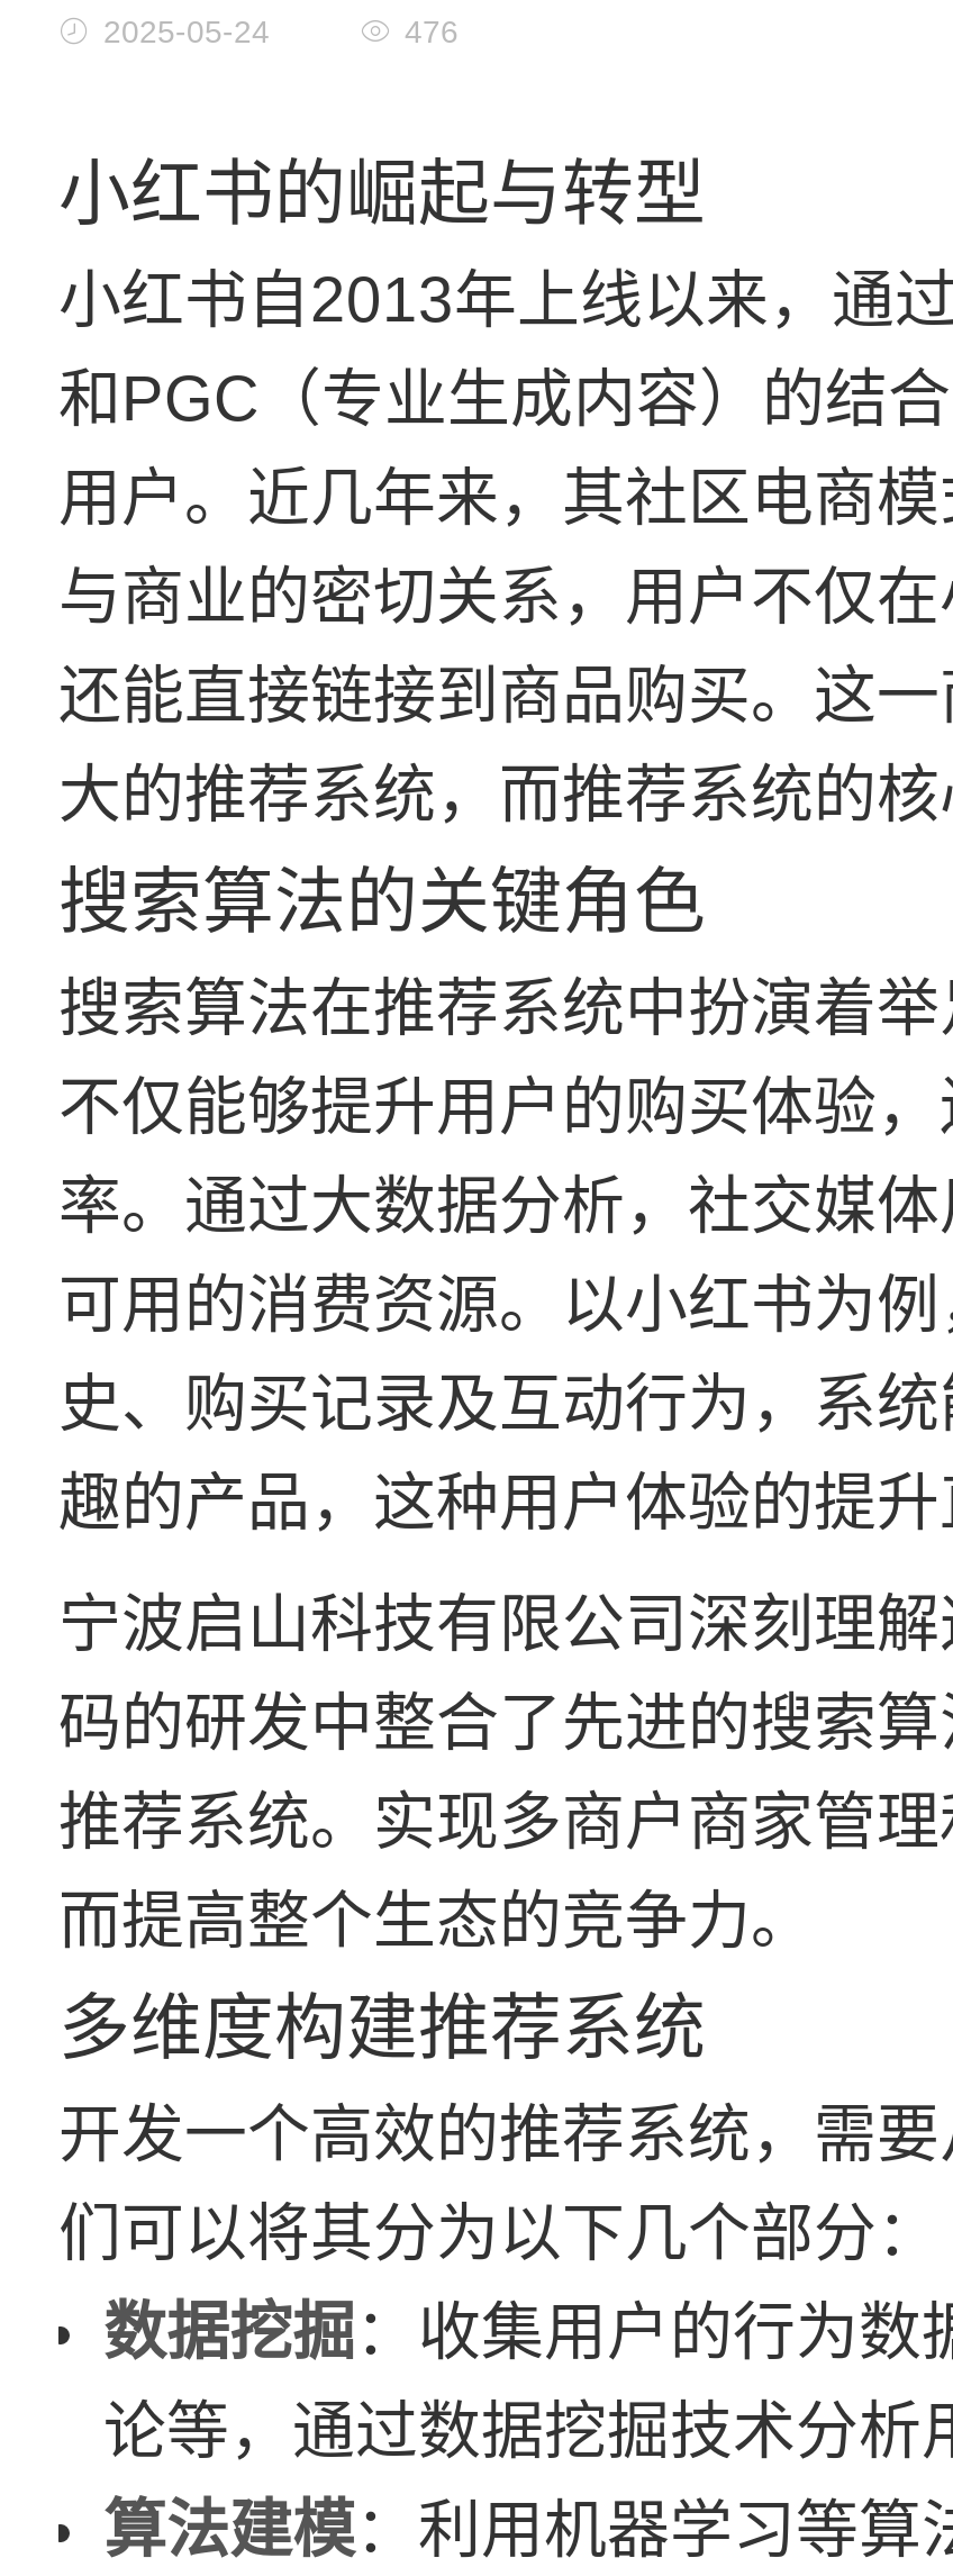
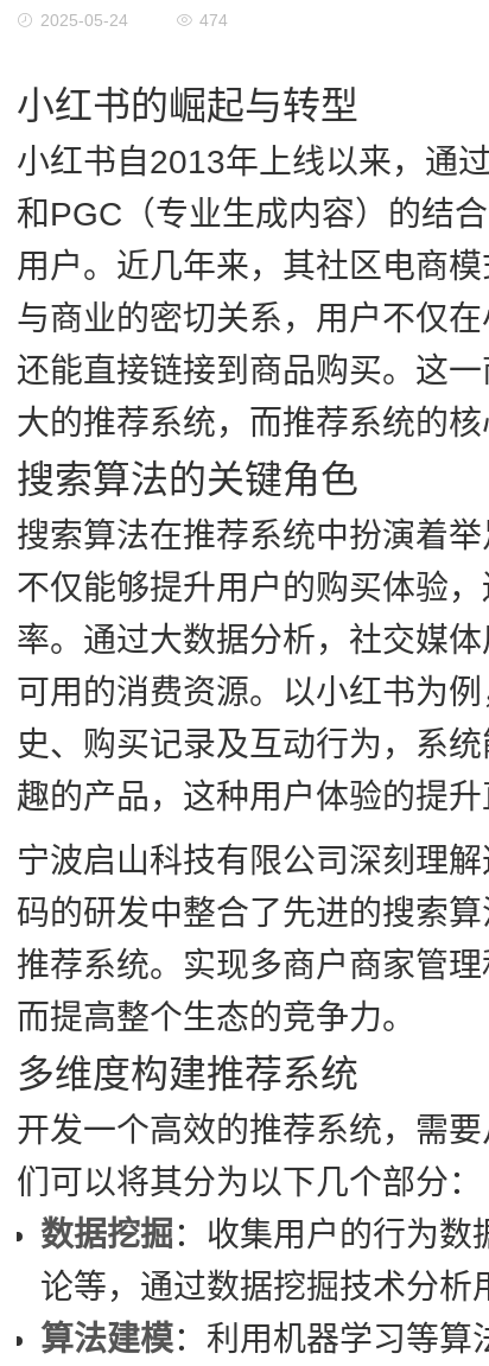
- 476
+ 474
